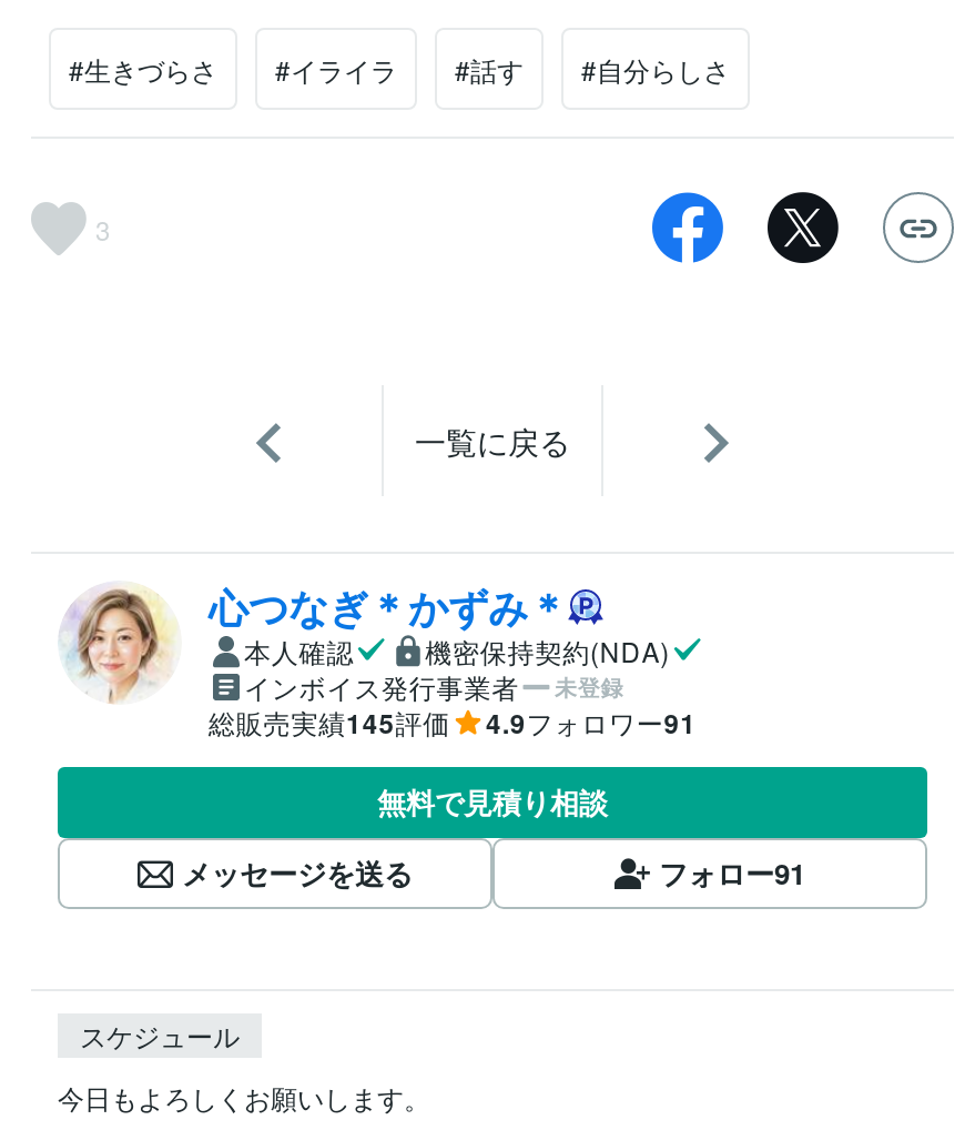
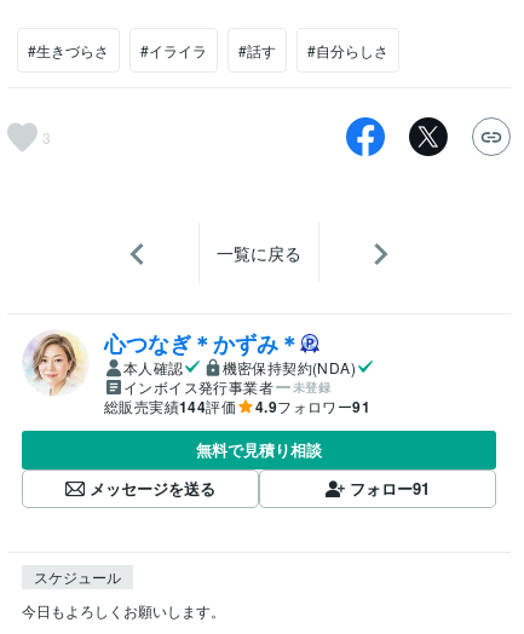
- 総販売実績145評価
+ 総販売実績144評価
